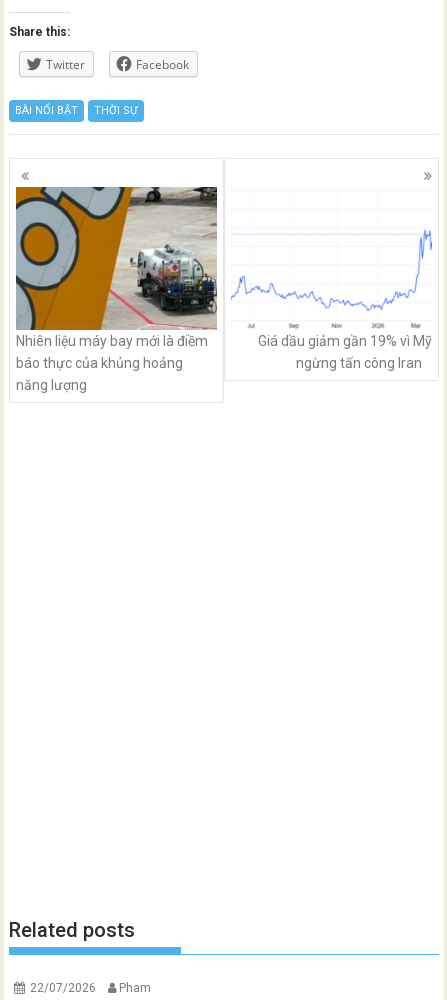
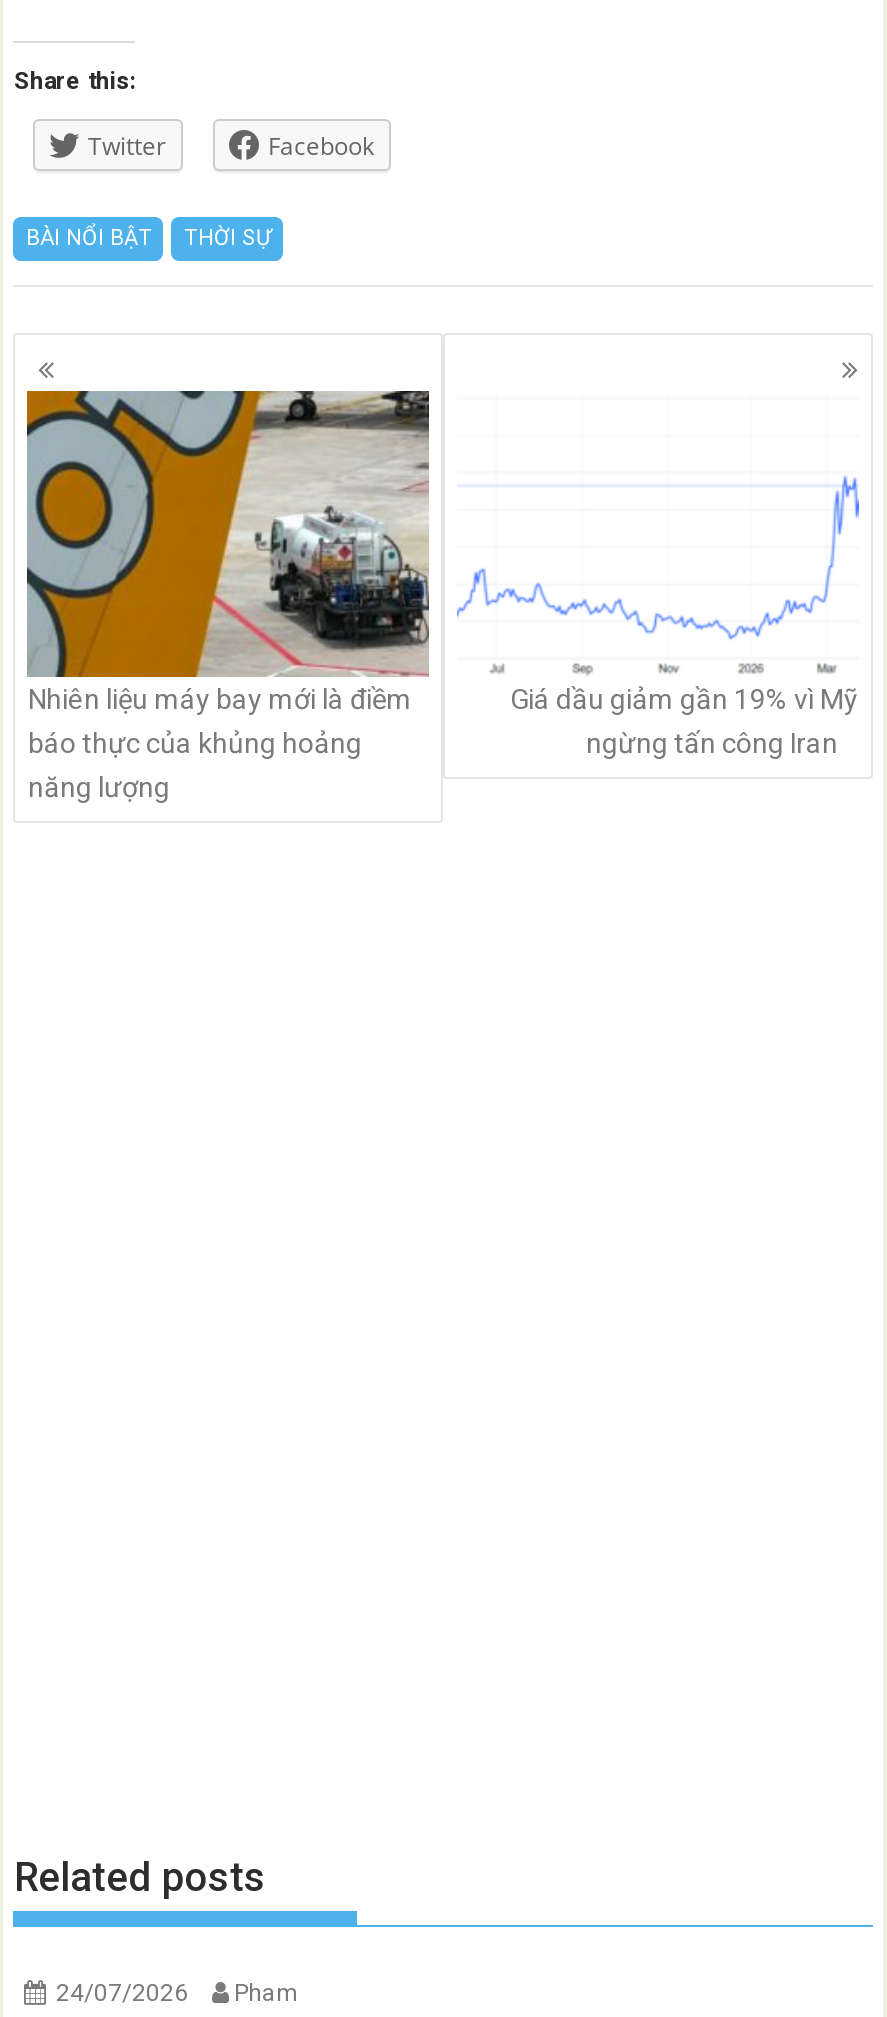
- 22/07/2026 Pham
+ 24/07/2026 Pham
